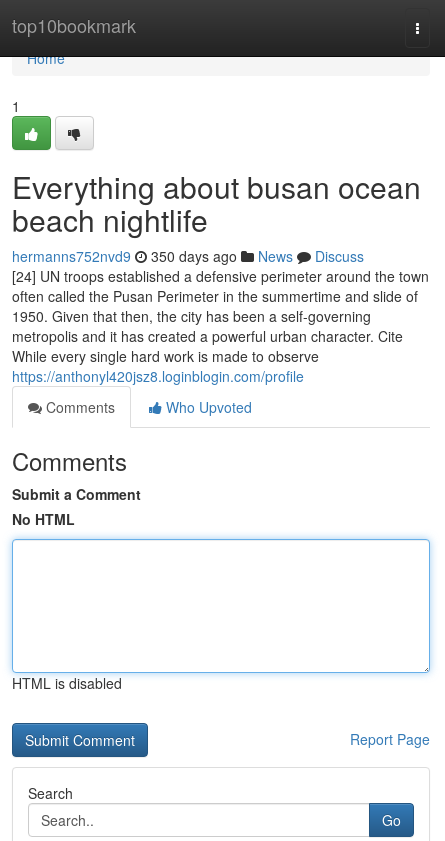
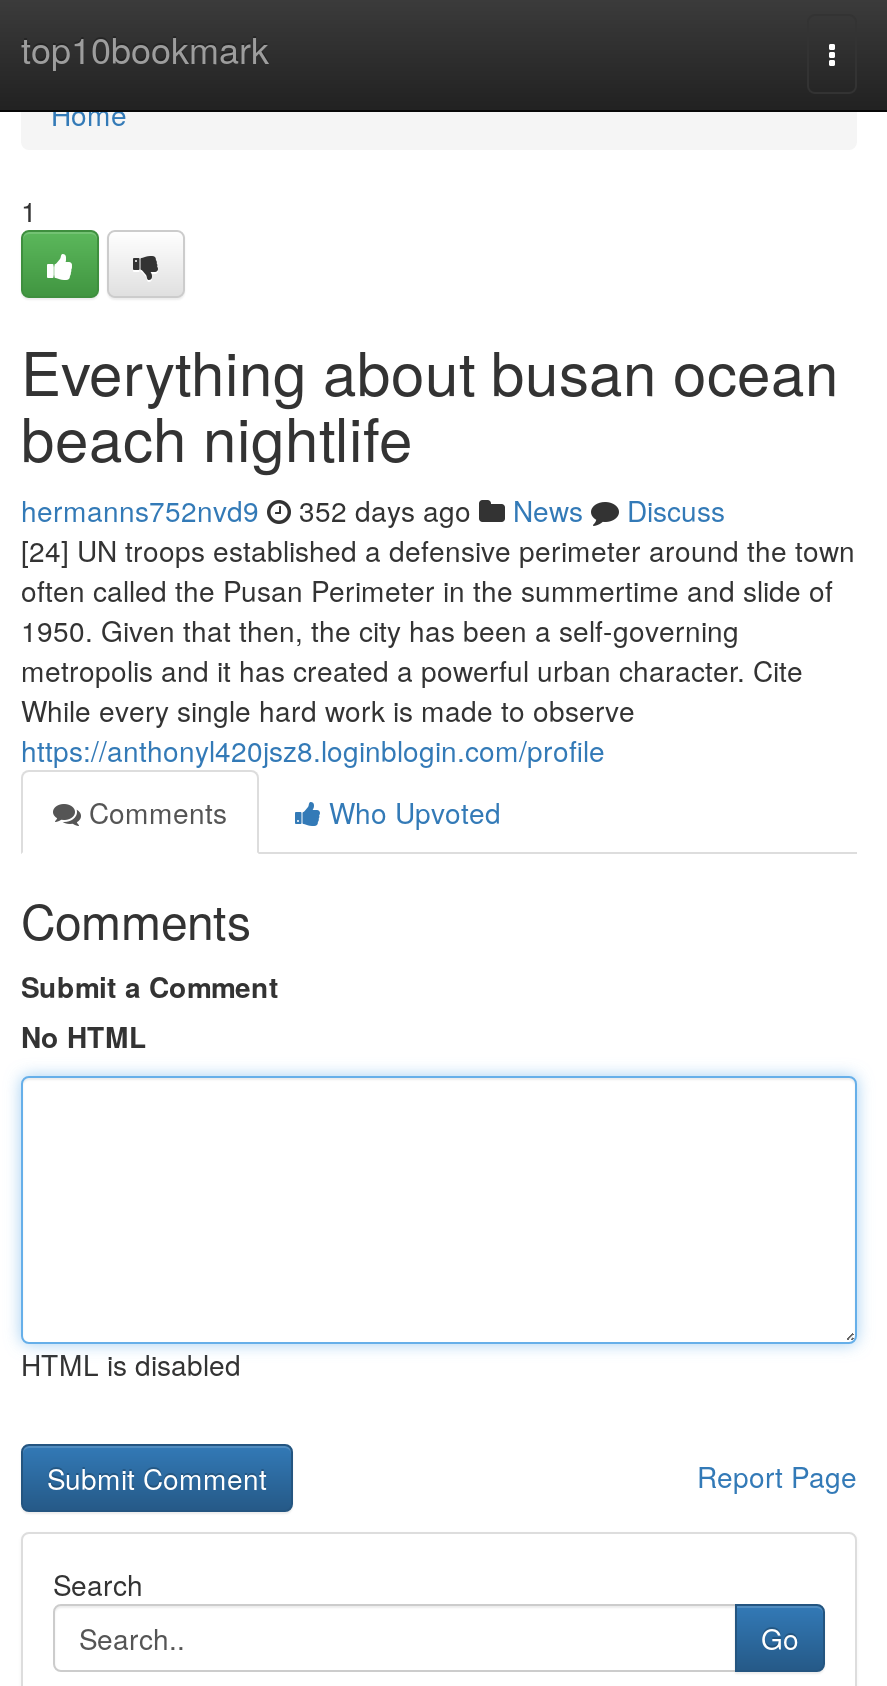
- hermanns752nvd9 350 days ago News Discuss
+ hermanns752nvd9 352 days ago News Discuss
